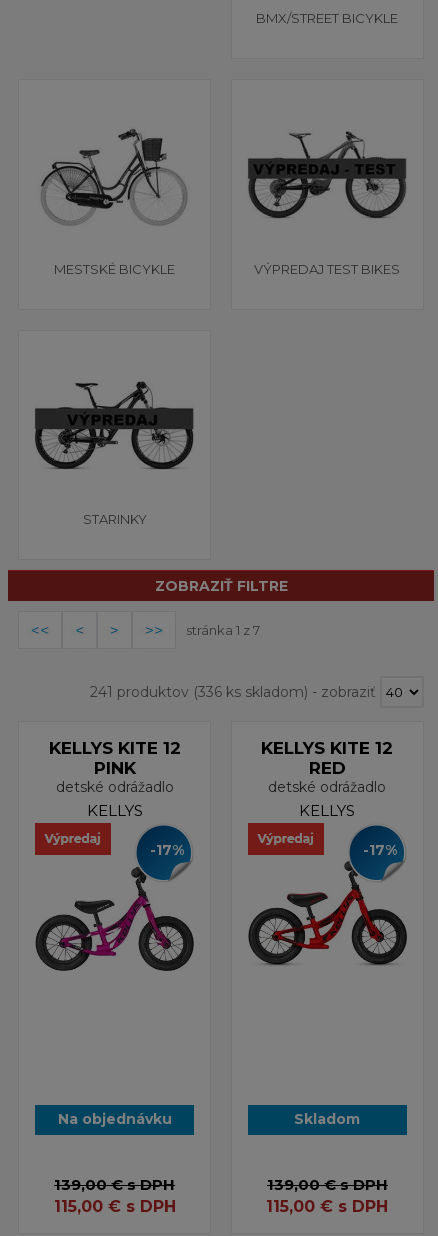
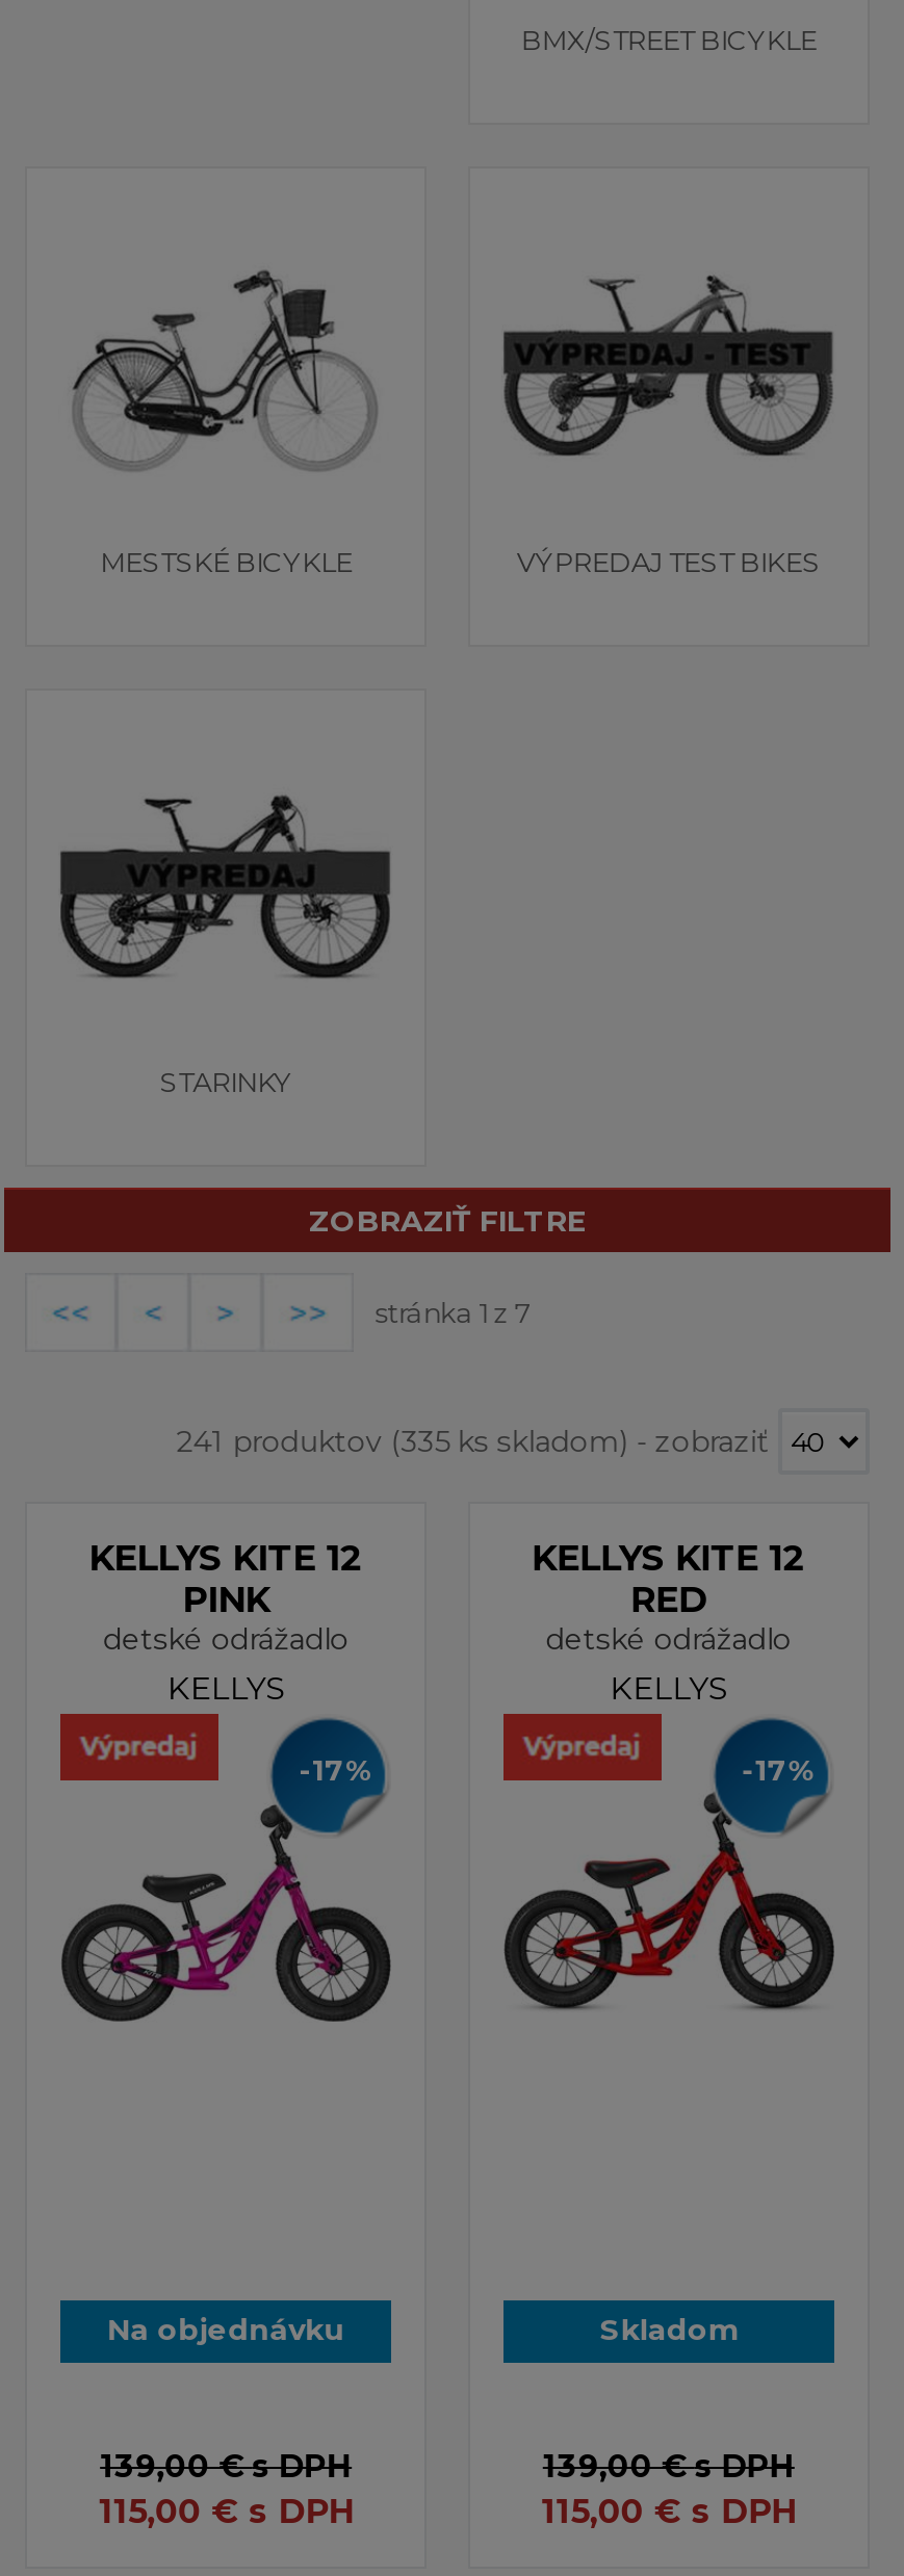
- 241 produktov (336 ks skladom) - zobraziť
+ 241 produktov (335 ks skladom) - zobraziť
